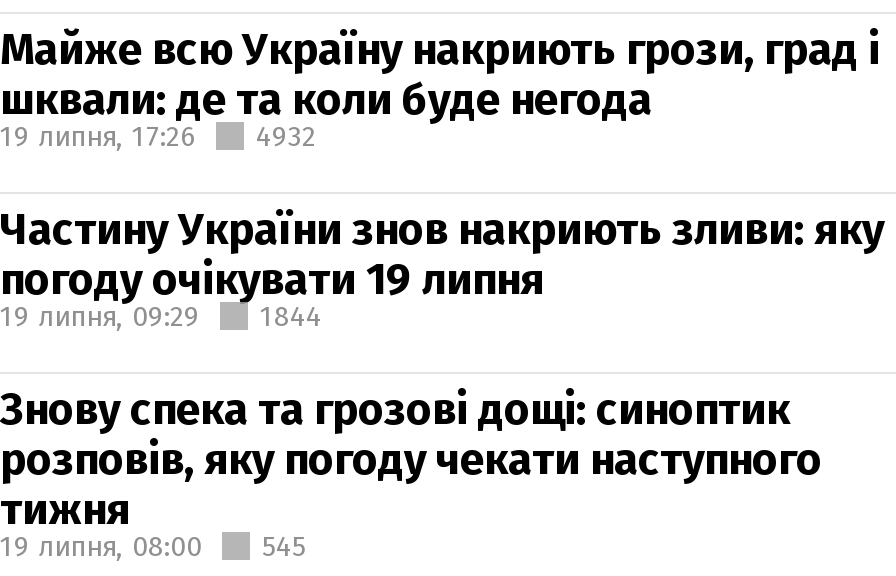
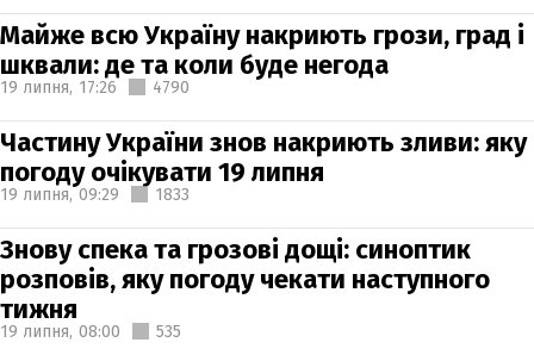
- 19 липня, 17:26 4932
+ 19 липня, 17:26 4790

- 19 липня, 09:29 1844
+ 19 липня, 09:29 1833

- 19 липня, 08:00 545
+ 19 липня, 08:00 535
